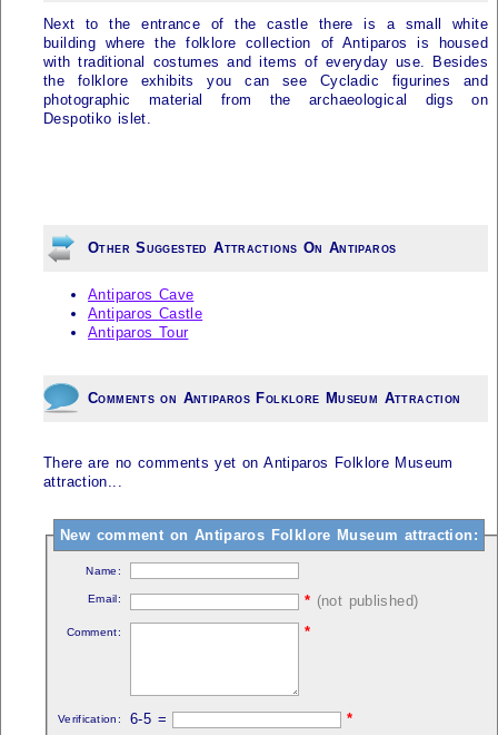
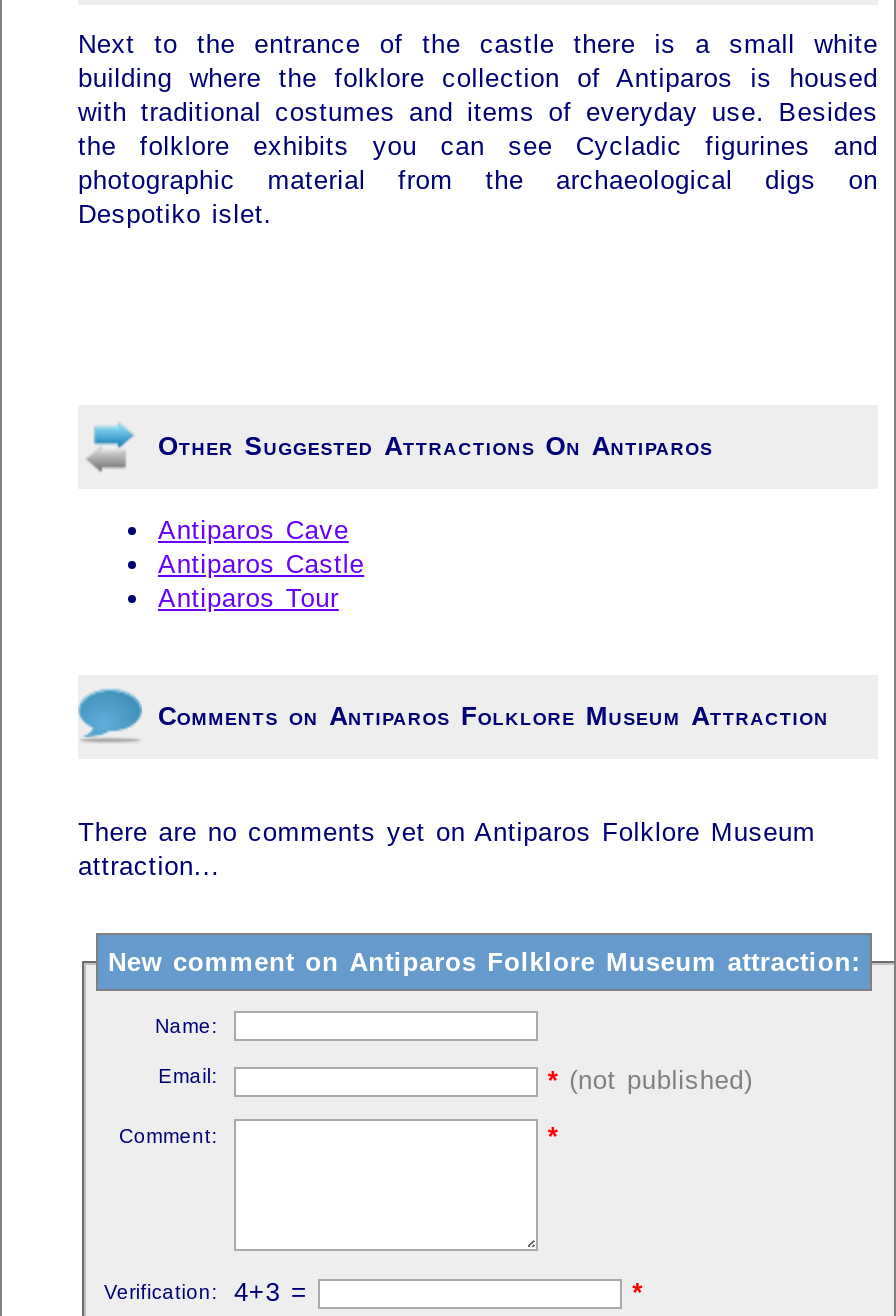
- Verification: 6-5 =
+ Verification: 4+3 =
